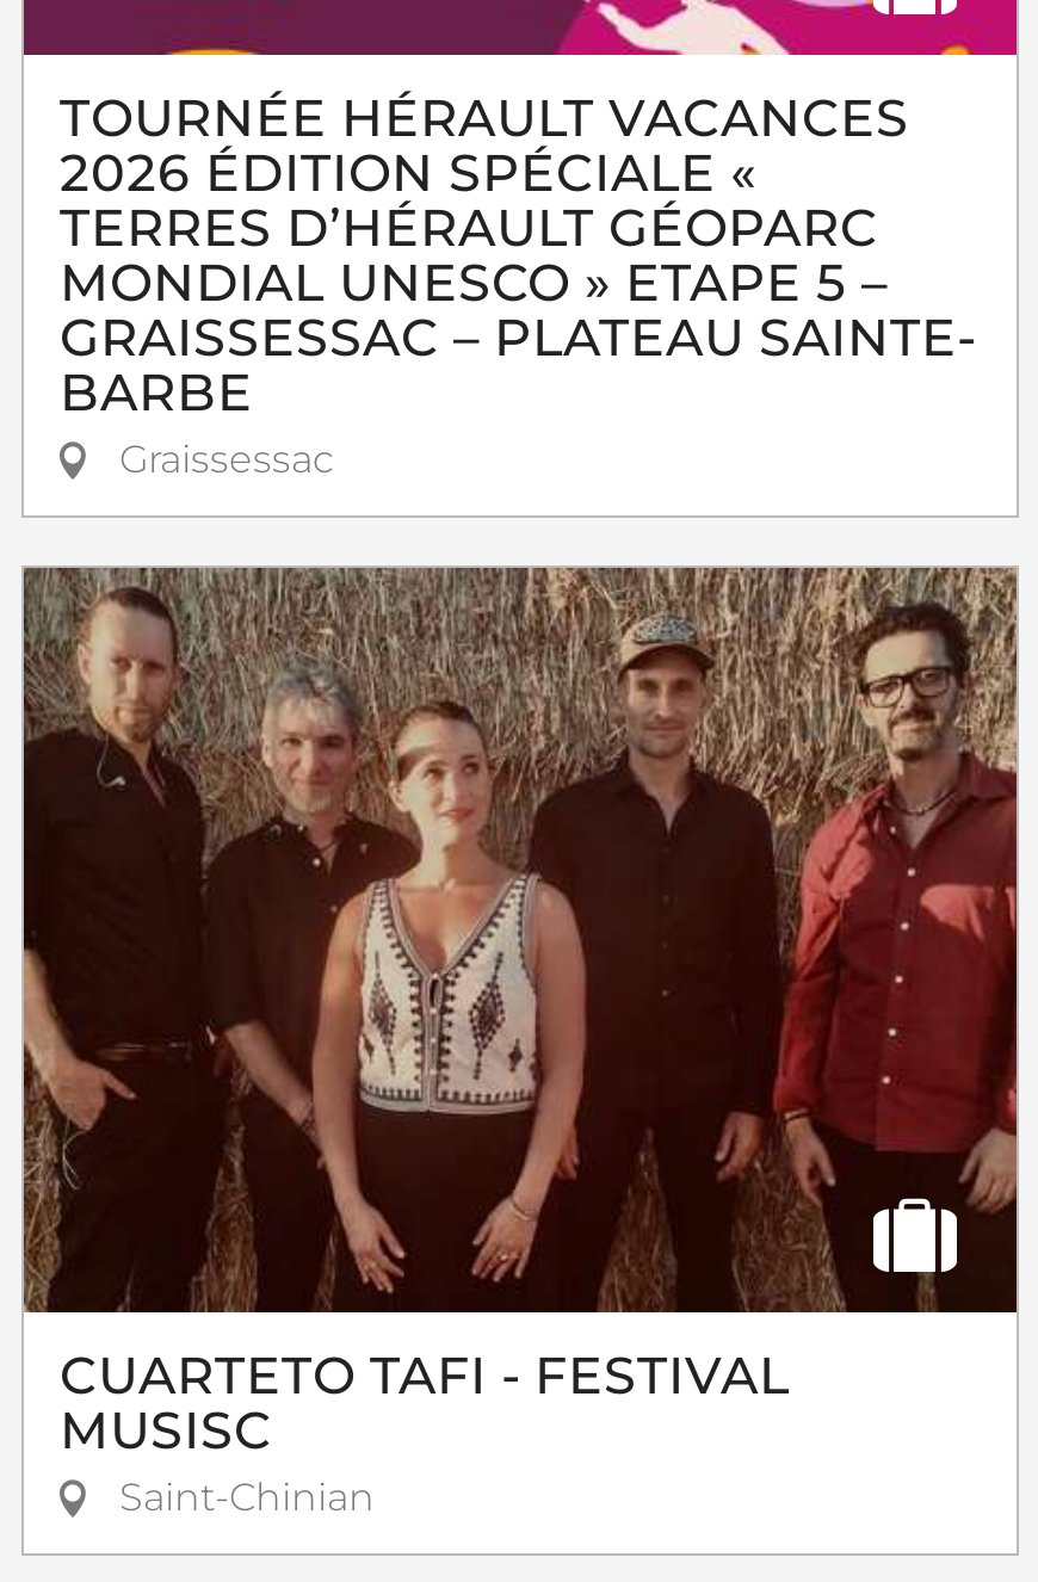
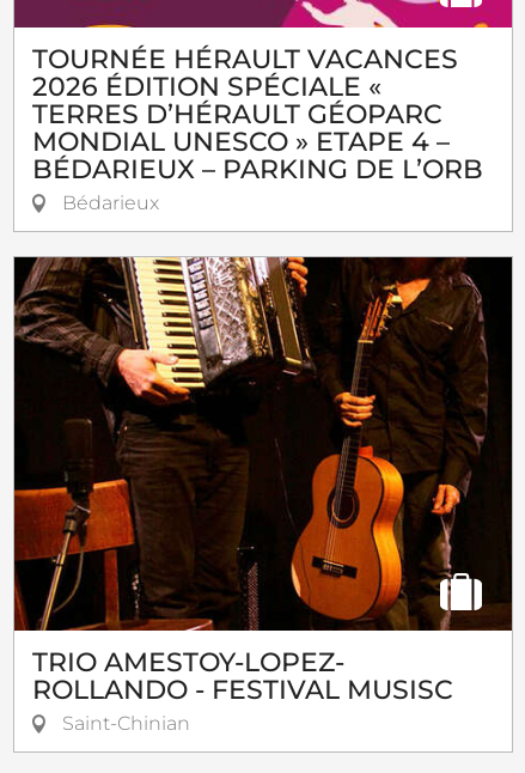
- MONDIAL UNESCO » ETAPE 5 –
- GRAISSESSAC – PLATEAU SAINTE-
- BARBE
- Graissessac
+ MONDIAL UNESCO » ETAPE 4 –
+ BÉDARIEUX – PARKING DE L’ORB
+ Bédarieux

- [image]
- CUARTETO TAFI - FESTIVAL
- MUSISC
+ [image]
+ TRIO AMESTOY-LOPEZ-
+ ROLLANDO - FESTIVAL MUSISC
